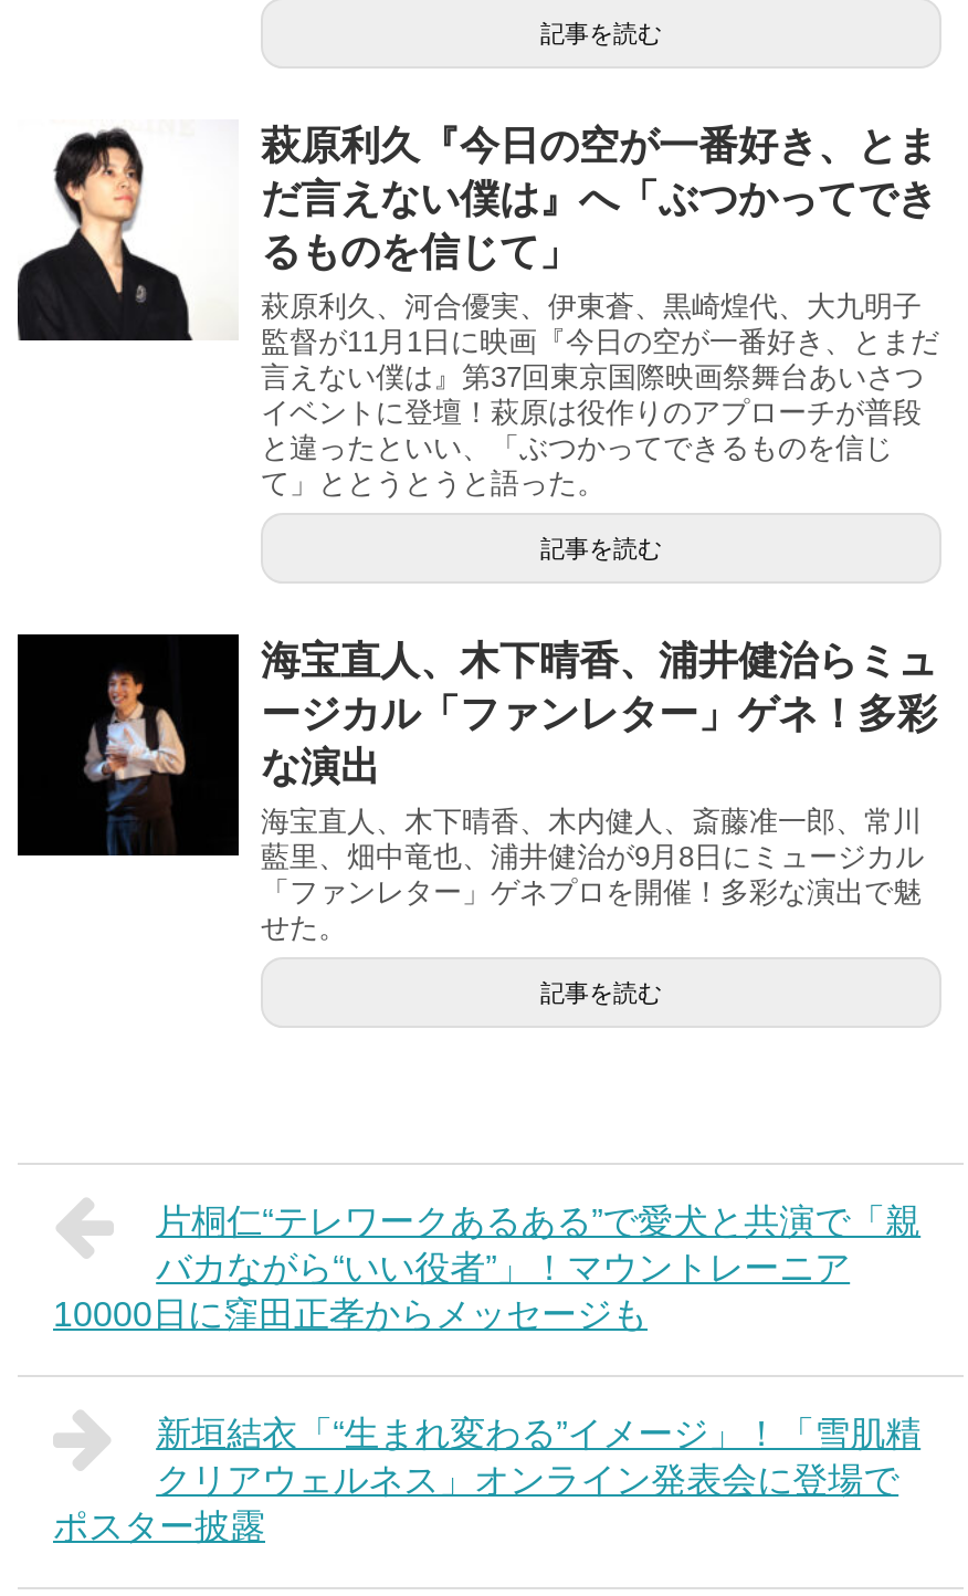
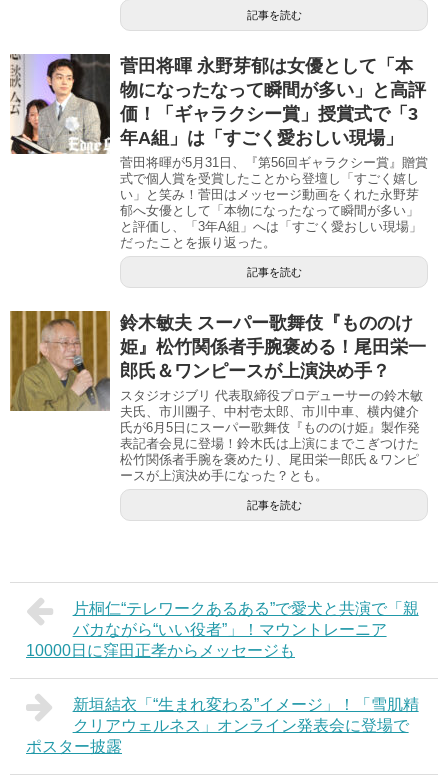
- [image]
- 萩原利久『今日の空が一番好き、とま
- だ言えない僕は』へ「ぶつかってでき
- るものを信じて」
- 萩原利久、河合優実、伊東蒼、黒崎煌代、大九明子
- 監督が11月1日に映画『今日の空が一番好き、とまだ
- 言えない僕は』第37回東京国際映画祭舞台あいさつ
- イベントに登壇！萩原は役作りのアプローチが普段
- と違ったといい、「ぶつかってできるものを信じ
- て」ととうとうと語った。
+ [image]
+ 菅田将暉 永野芽郁は女優として「本
+ 物になったなって瞬間が多い」と高評
+ 価！「ギャラクシー賞」授賞式で「3
+ 年A組」は「すごく愛おしい現場」
+ 菅田将暉が5月31日、『第56回ギャラクシー賞』贈賞
+ 式で個人賞を受賞したことから登壇し「すごく嬉し
+ い」と笑み！菅田はメッセージ動画をくれた永野芽
+ 郁へ女優として「本物になったなって瞬間が多い」
+ と評価し、「3年A組」へは「すごく愛おしい現場」
+ だったことを振り返った。

- [image]
- 海宝直人、木下晴香、浦井健治らミュ
- ージカル「ファンレター」ゲネ！多彩
- な演出
- 海宝直人、木下晴香、木内健人、斎藤准一郎、常川
- 藍里、畑中竜也、浦井健治が9月8日にミュージカル
- 「ファンレター」ゲネプロを開催！多彩な演出で魅
- せた。
+ [image]
+ 鈴木敏夫 スーパー歌舞伎『もののけ
+ 姫』松竹関係者手腕褒める！尾田栄一
+ 郎氏＆ワンピースが上演決め手？
+ スタジオジブリ 代表取締役プロデューサーの鈴木敏
+ 夫氏、市川團子、中村壱太郎、市川中車、横内健介
+ 氏が6月5日にスーパー歌舞伎『もののけ姫』製作発
+ 表記者会見に登場！鈴木氏は上演にまでこぎつけた
+ 松竹関係者手腕を褒めたり、尾田栄一郎氏＆ワンピ
+ ースが上演決め手になった？とも。
